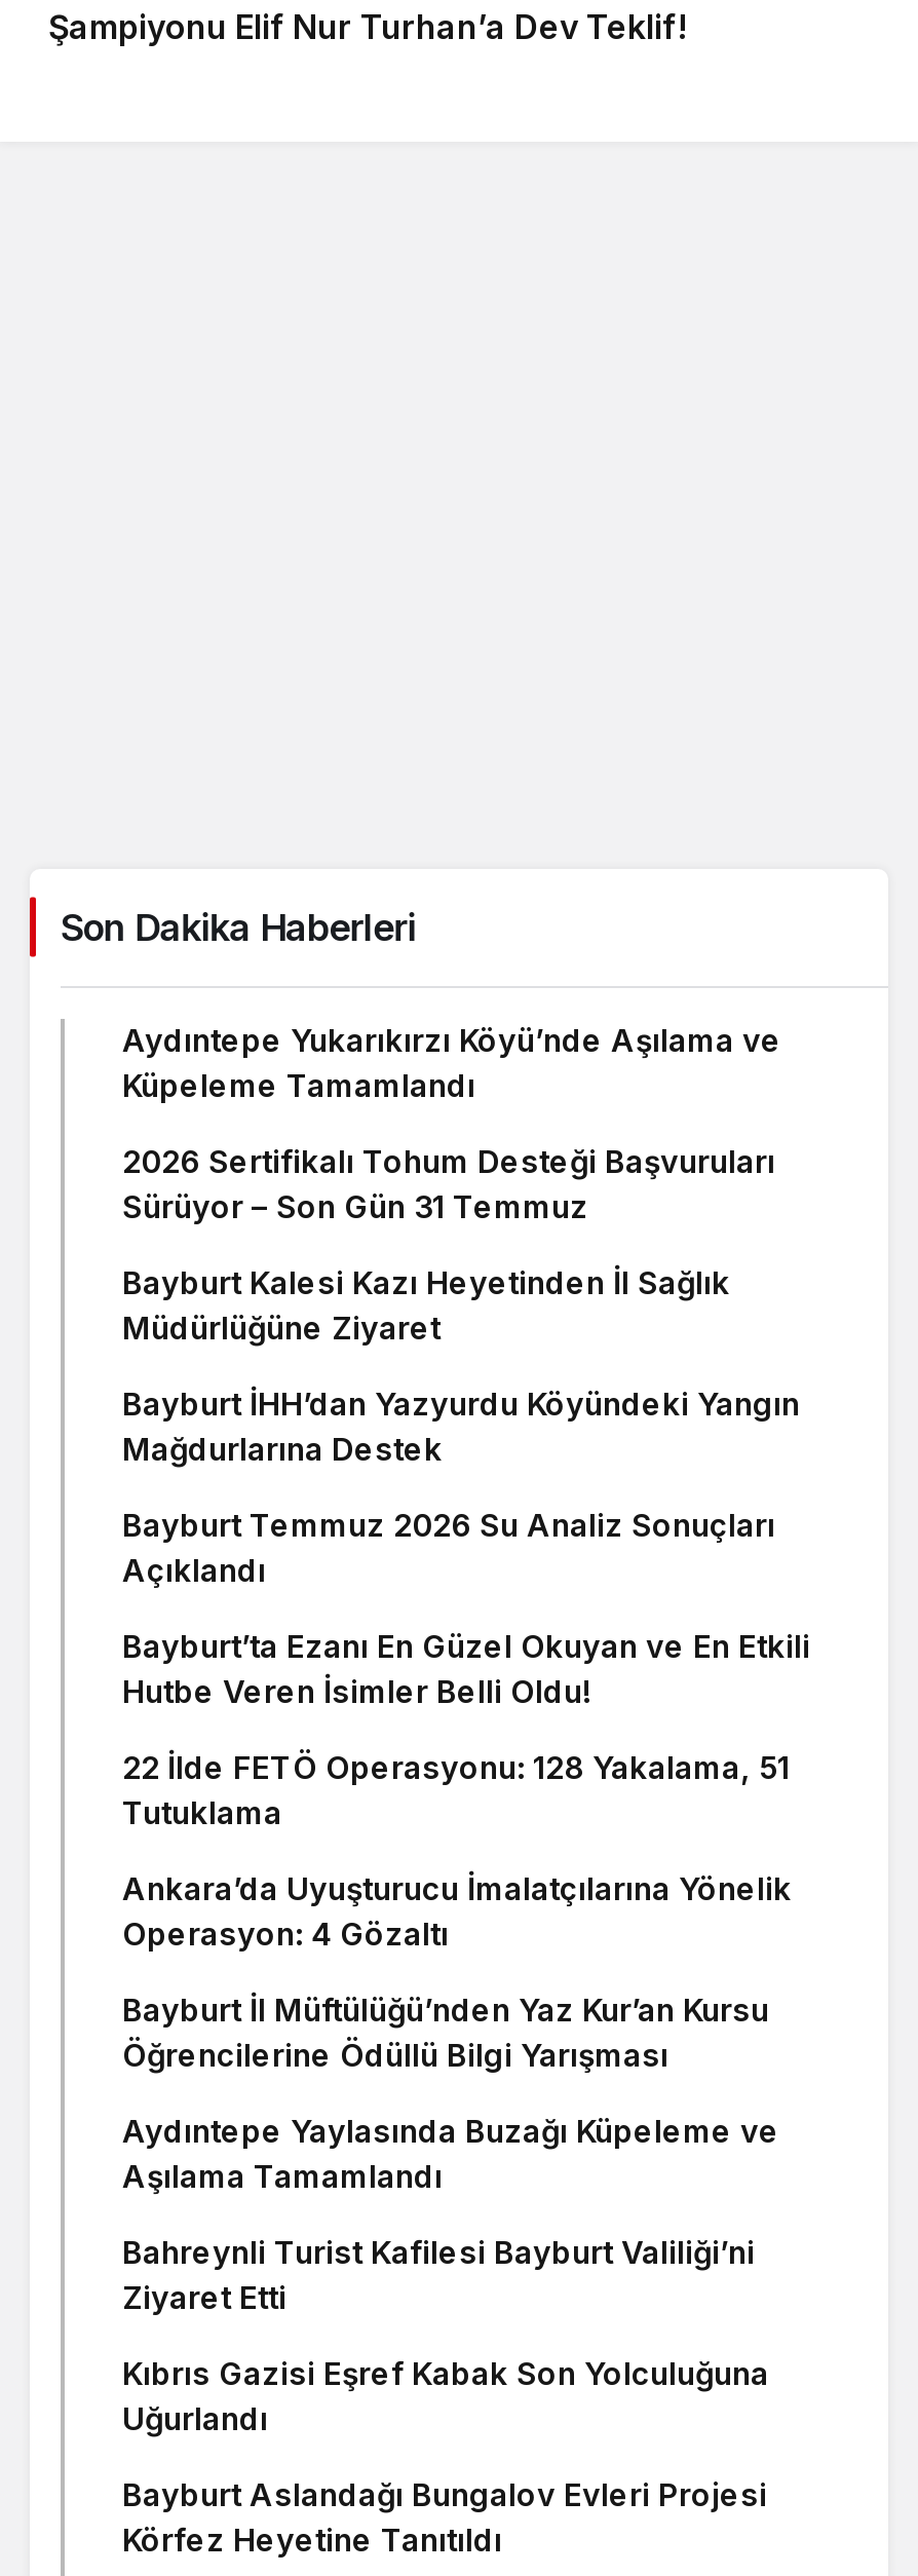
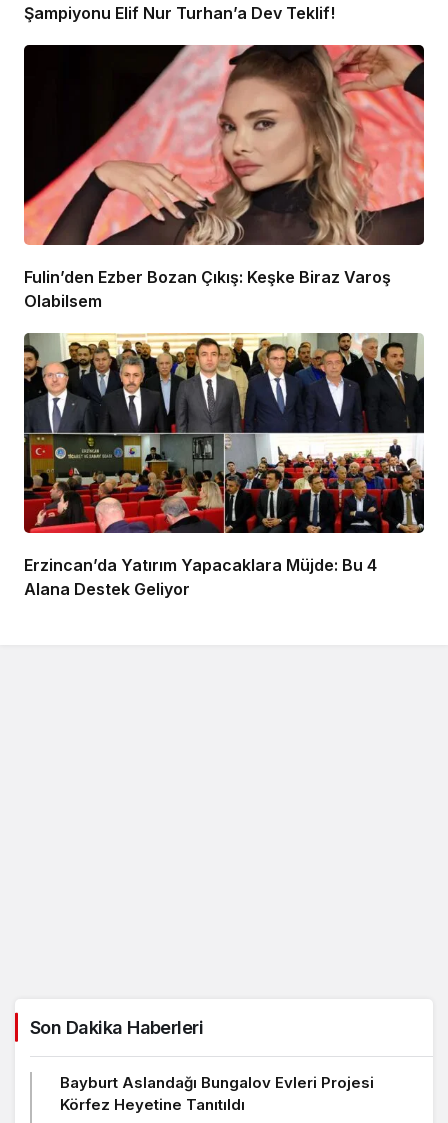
+ [image]
+ Fulin’den Ezber Bozan Çıkış: Keşke Biraz Varoş
+ Olabilsem

+ [image]
+ Erzincan’da Yatırım Yapacaklara Müjde: Bu 4
+ Alana Destek Geliyor

moved down: Son Dakika Haberleri

- Aydıntepe Yukarıkırzı Köyü’nde Aşılama ve
- Küpeleme Tamamlandı
- 2026 Sertifikalı Tohum Desteği Başvuruları
- Sürüyor – Son Gün 31 Temmuz
- Bayburt Kalesi Kazı Heyetinden İl Sağlık
- Müdürlüğüne Ziyaret
- Bayburt İHH’dan Yazyurdu Köyündeki Yangın
- Mağdurlarına Destek
- Bayburt Temmuz 2026 Su Analiz Sonuçları
- Açıklandı
- Bayburt’ta Ezanı En Güzel Okuyan ve En Etkili
- Hutbe Veren İsimler Belli Oldu!
- 22 İlde FETÖ Operasyonu: 128 Yakalama, 51
- Tutuklama
- Ankara’da Uyuşturucu İmalatçılarına Yönelik
- Operasyon: 4 Gözaltı
- Bayburt İl Müftülüğü’nden Yaz Kur’an Kursu
- Öğrencilerine Ödüllü Bilgi Yarışması
- Aydıntepe Yaylasında Buzağı Küpeleme ve
- Aşılama Tamamlandı
- Bahreynli Turist Kafilesi Bayburt Valiliği’ni
- Ziyaret Etti
- Kıbrıs Gazisi Eşref Kabak Son Yolculuğuna
- Uğurlandı
